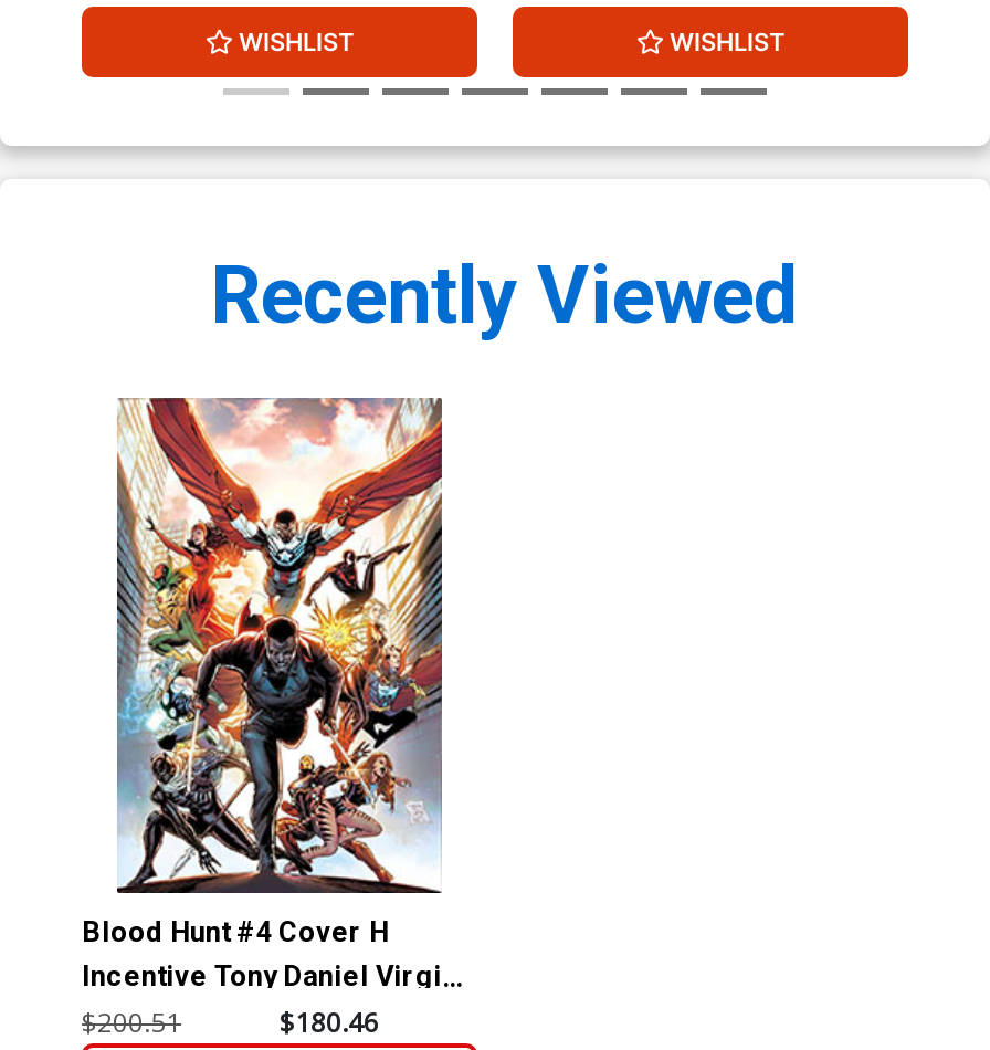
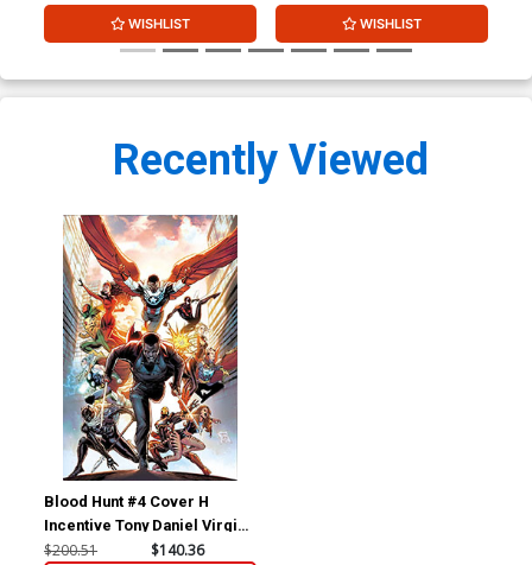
- $180.46
+ $140.36
